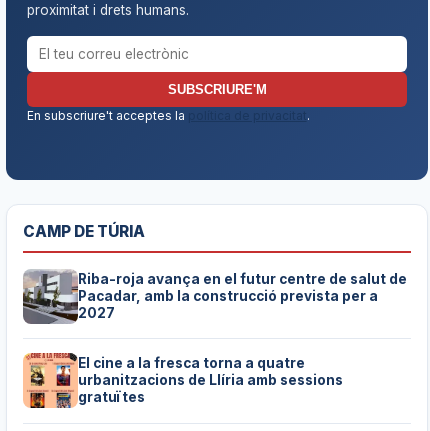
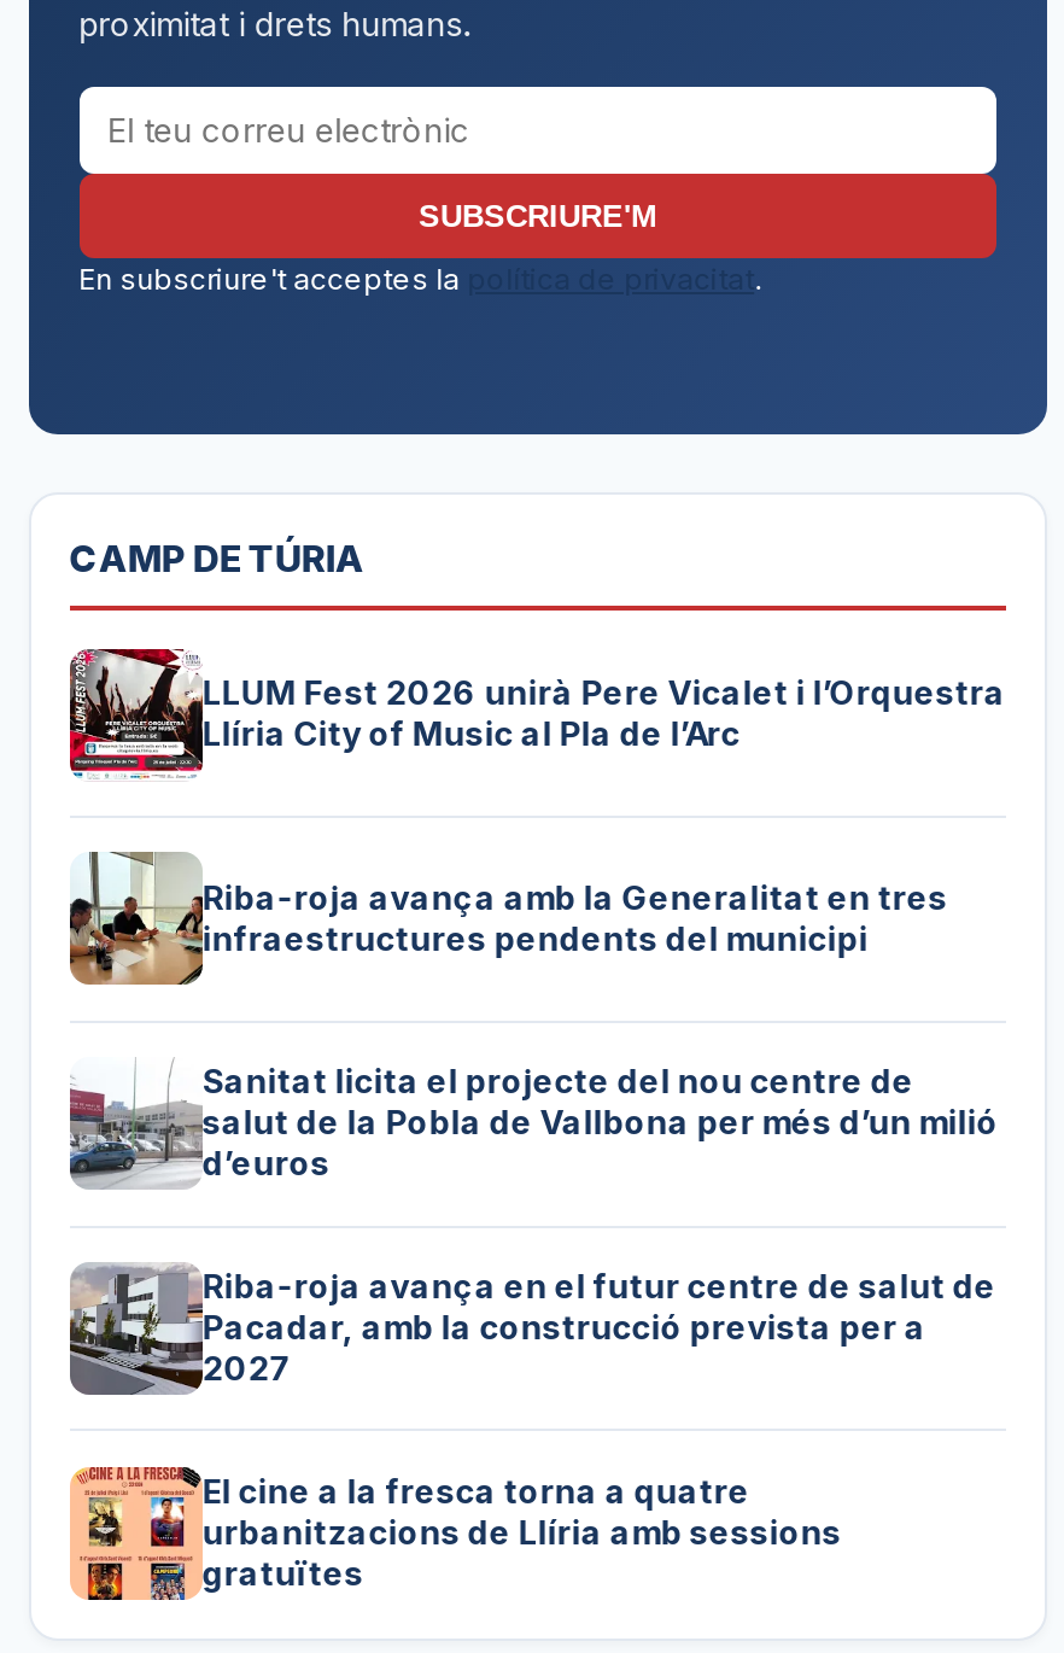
+ [image]
+ LLUM Fest 2026 unirà Pere Vicalet i l’Orquestra
+ Llíria City of Music al Pla de l’Arc

+ [image]
+ Riba-roja avança amb la Generalitat en tres
+ infraestructures pendents del municipi

+ [image]
+ Sanitat licita el projecte del nou centre de
+ salut de la Pobla de Vallbona per més d’un milió
+ d’euros
